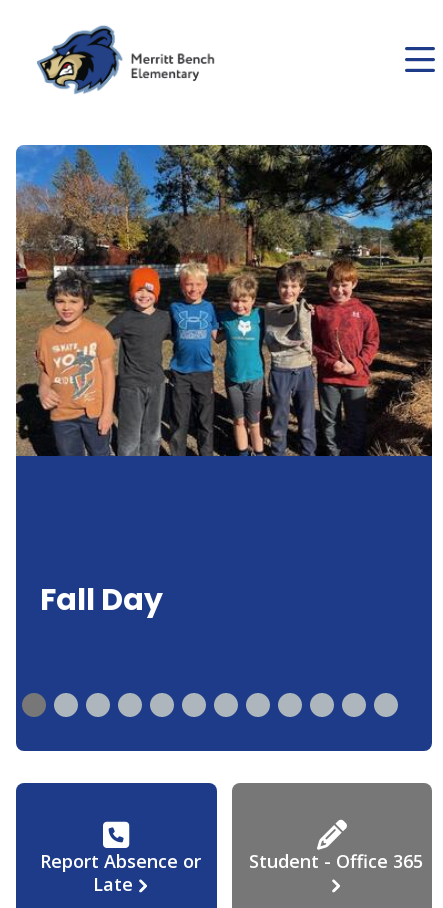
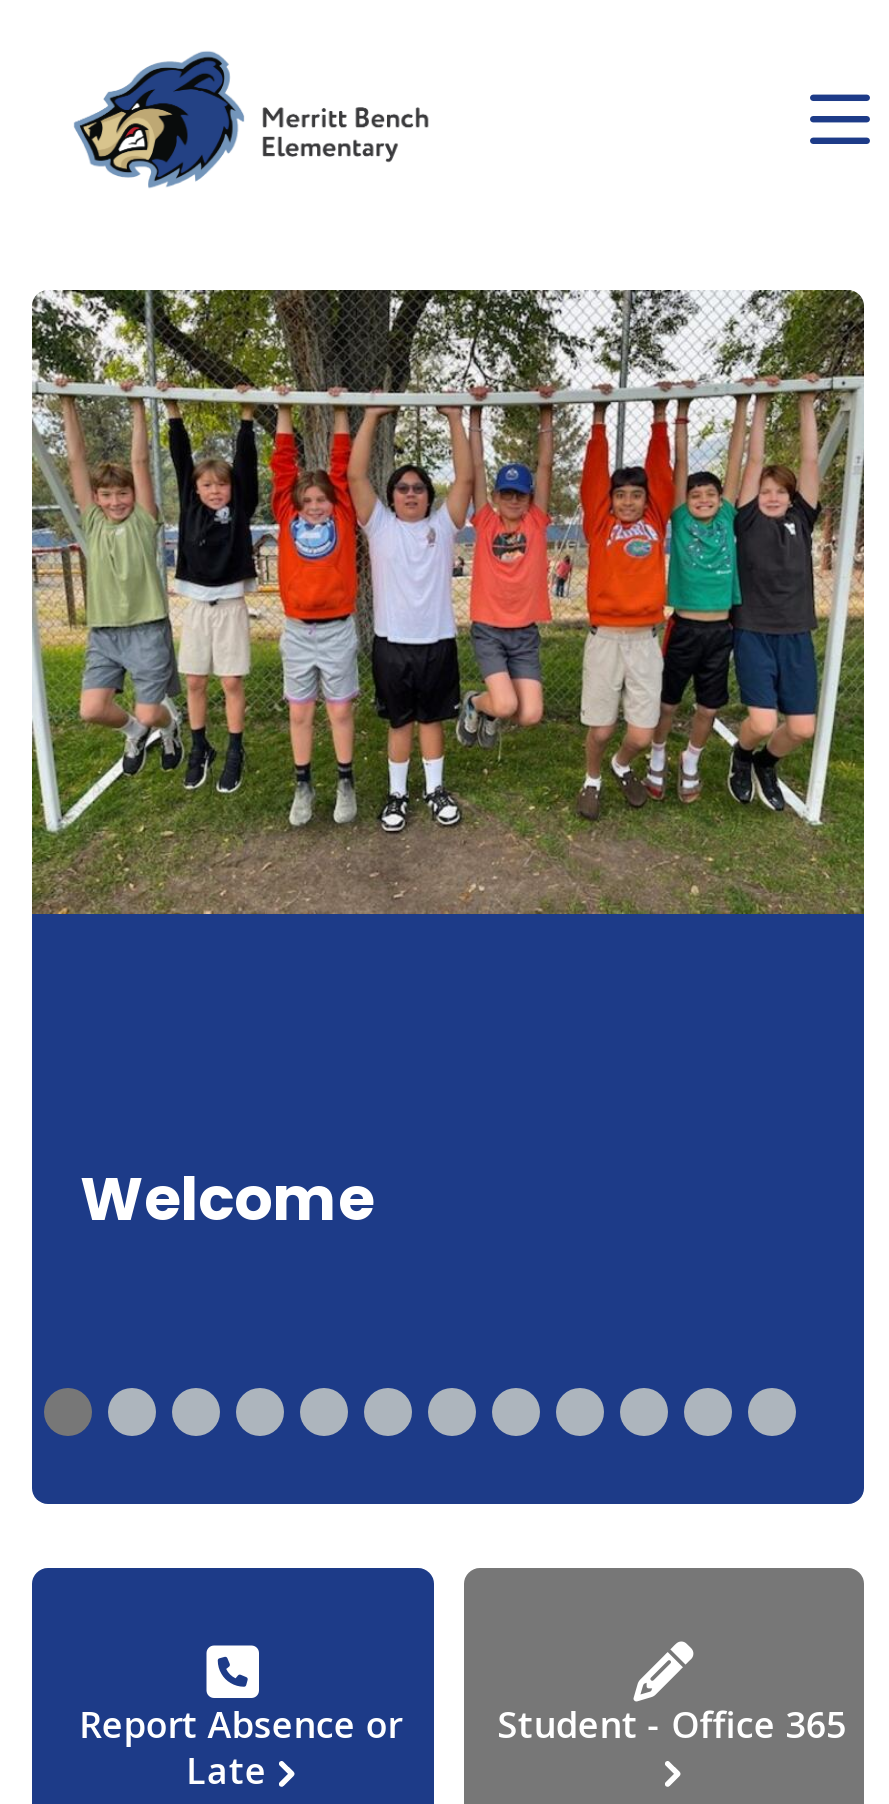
- [image]
+ [image]

- Fall Day
+ Welcome
